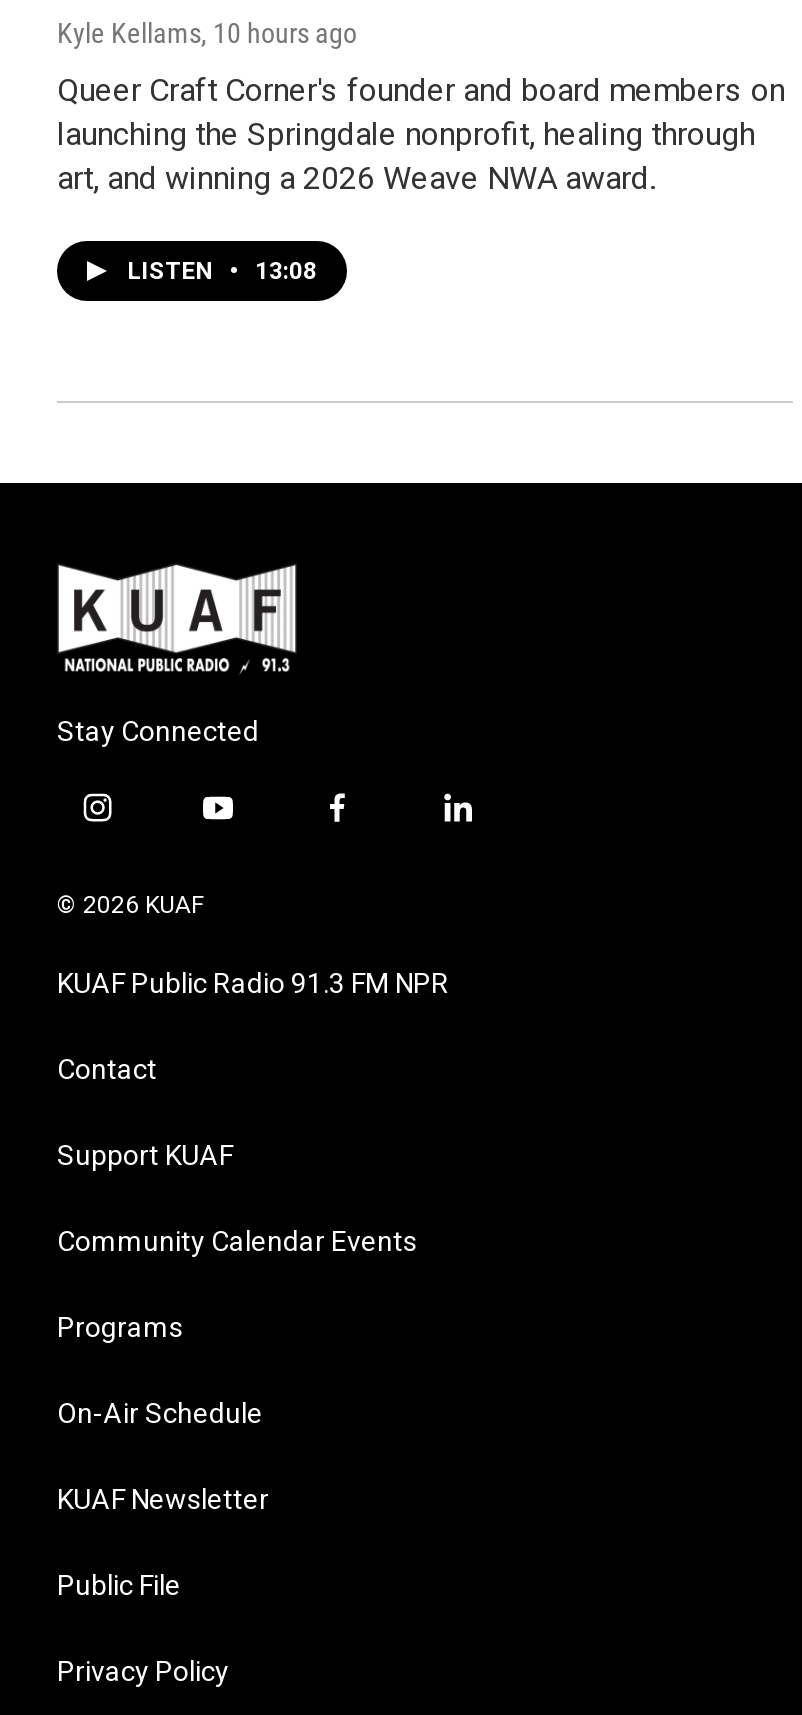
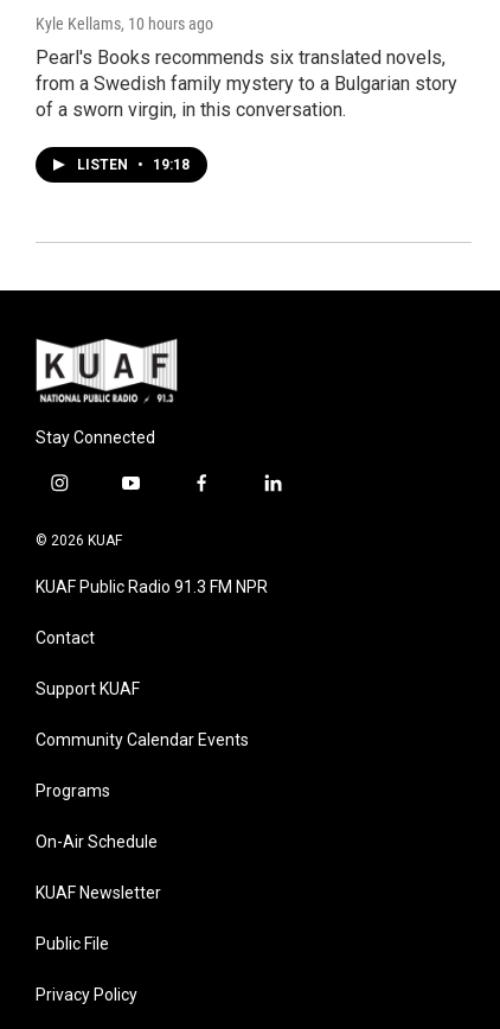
- Queer Craft Corner's founder and board members on
- launching the Springdale nonprofit, healing through
- art, and winning a 2026 Weave NWA award.
+ Pearl's Books recommends six translated novels,
+ from a Swedish family mystery to a Bulgarian story
+ of a sworn virgin, in this conversation.

- LISTEN • 13:08
+ LISTEN • 19:18
